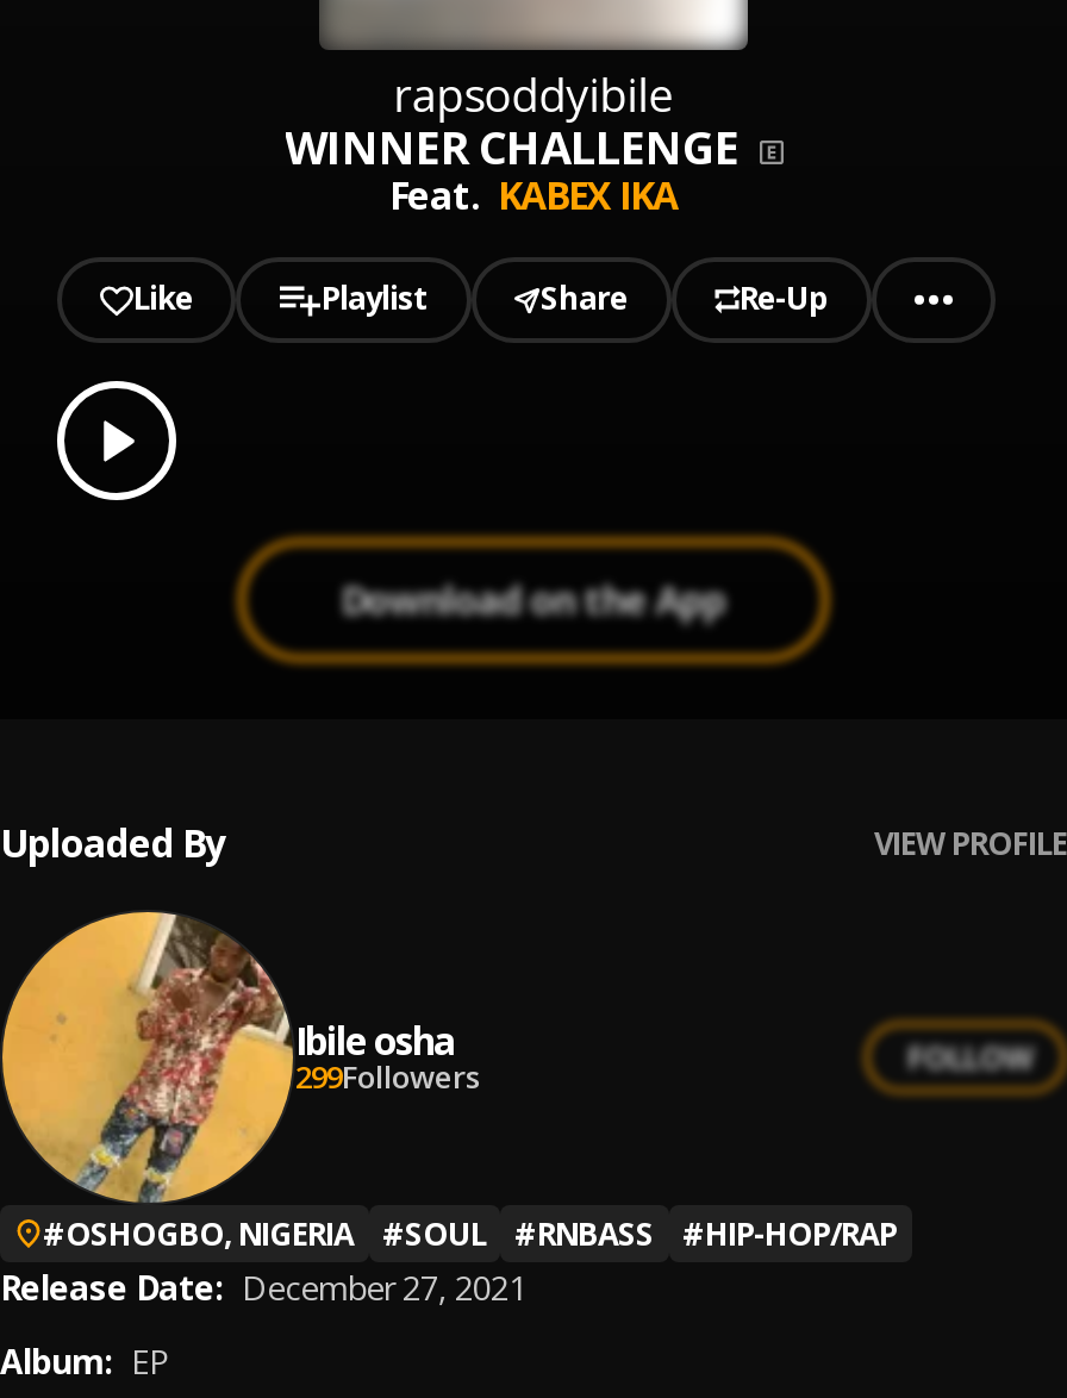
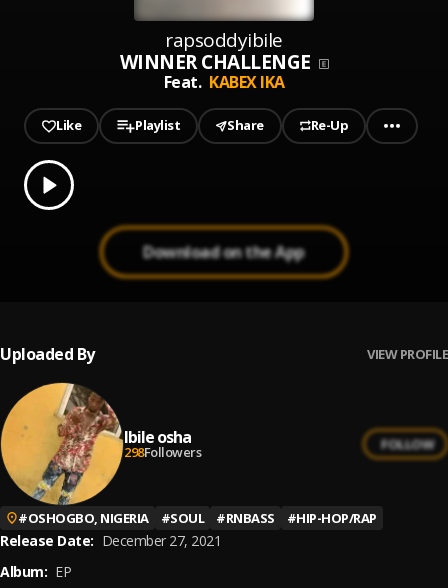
- 299Followers
+ 298Followers
